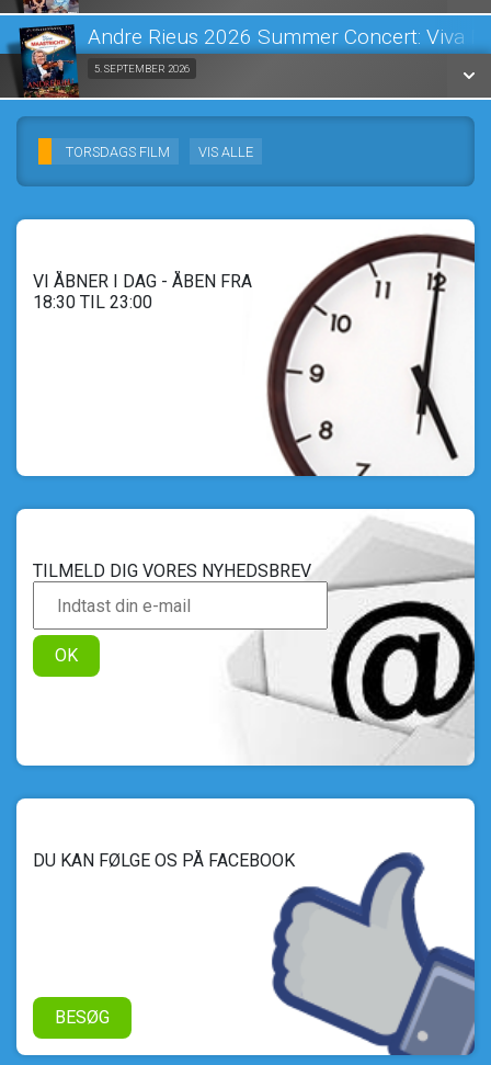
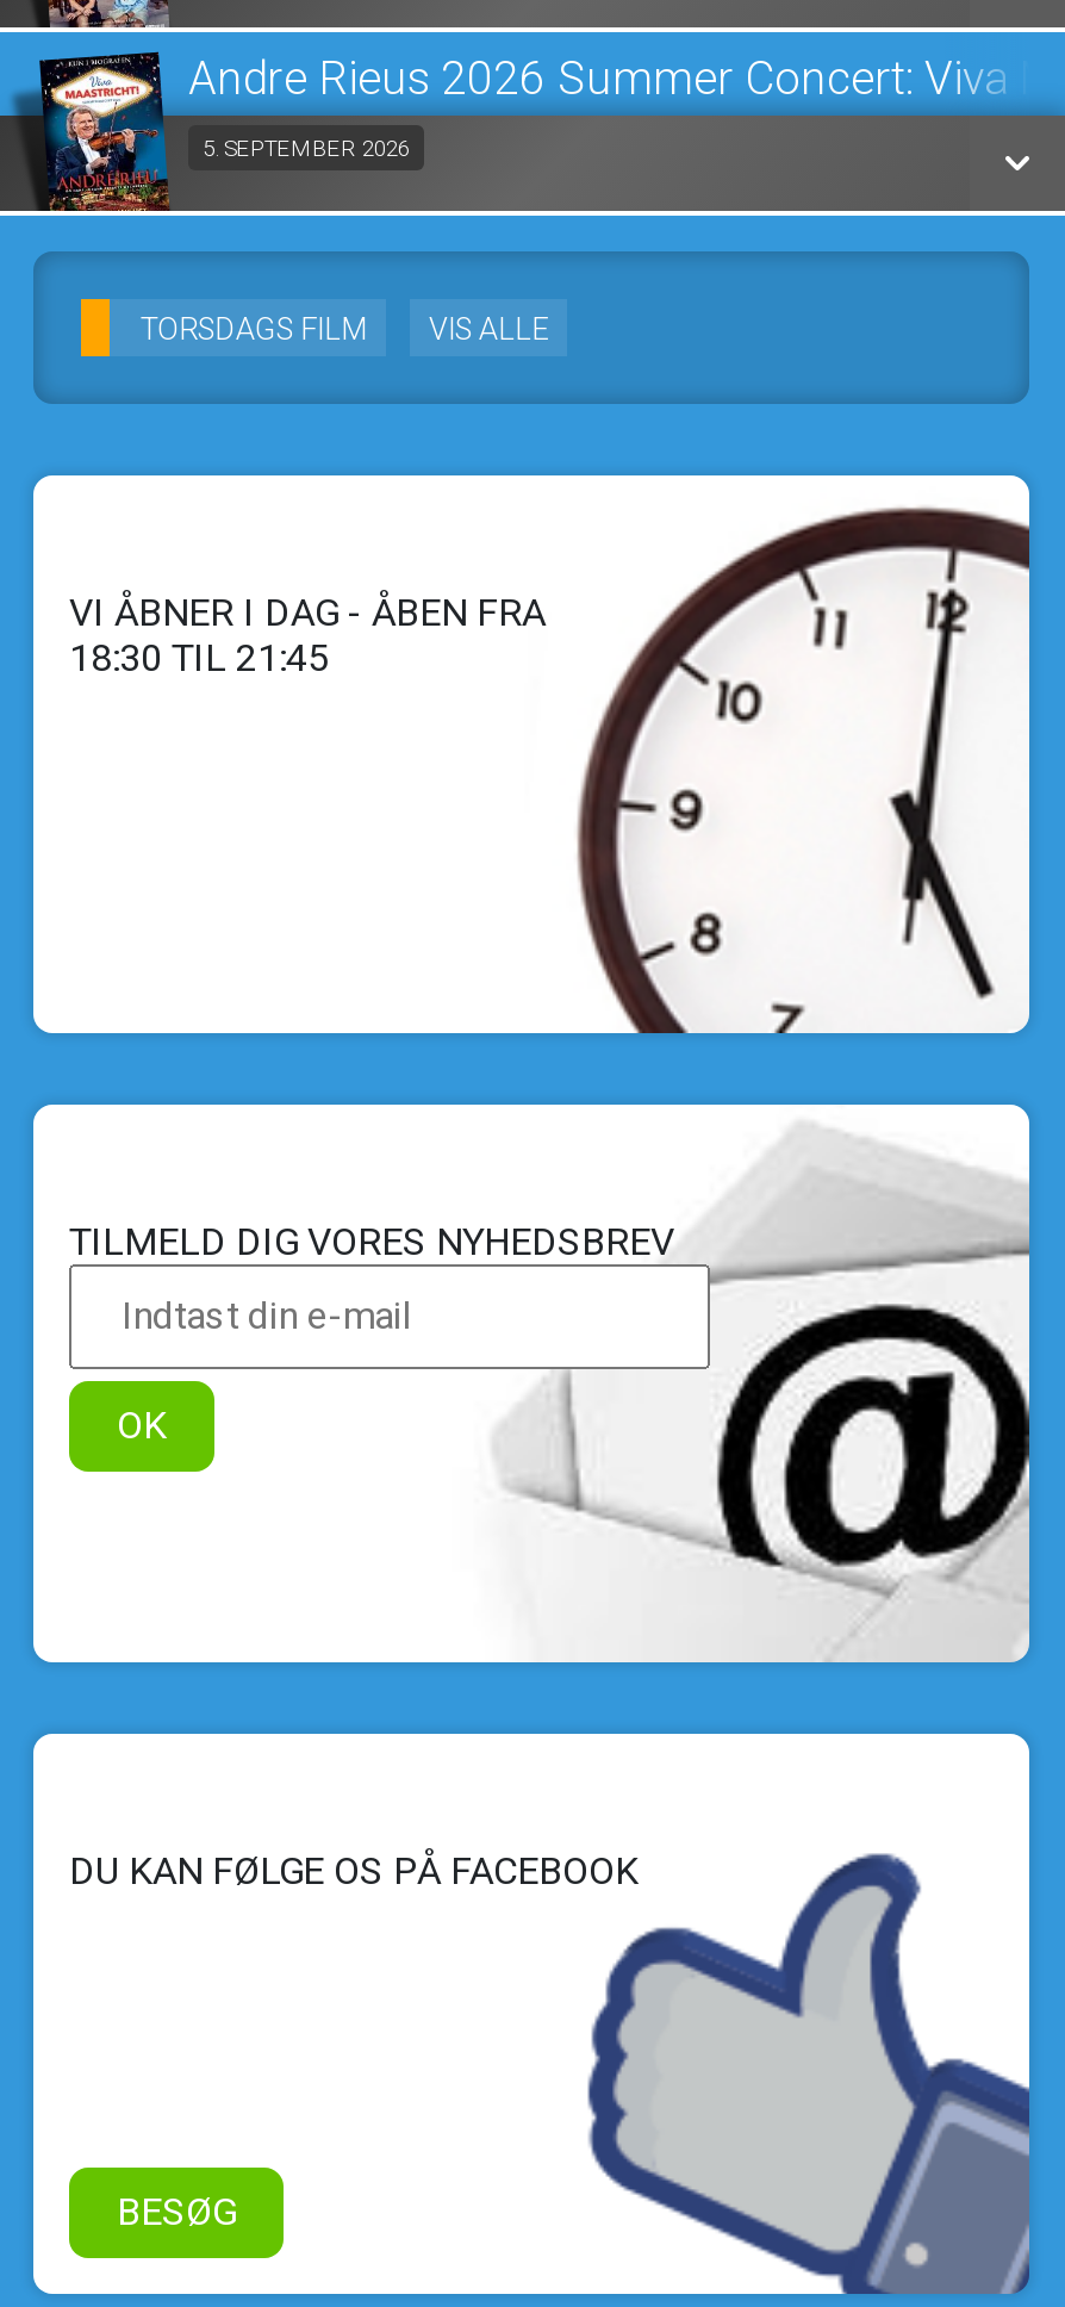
- 18:30 TIL 23:00
+ 18:30 TIL 21:45
